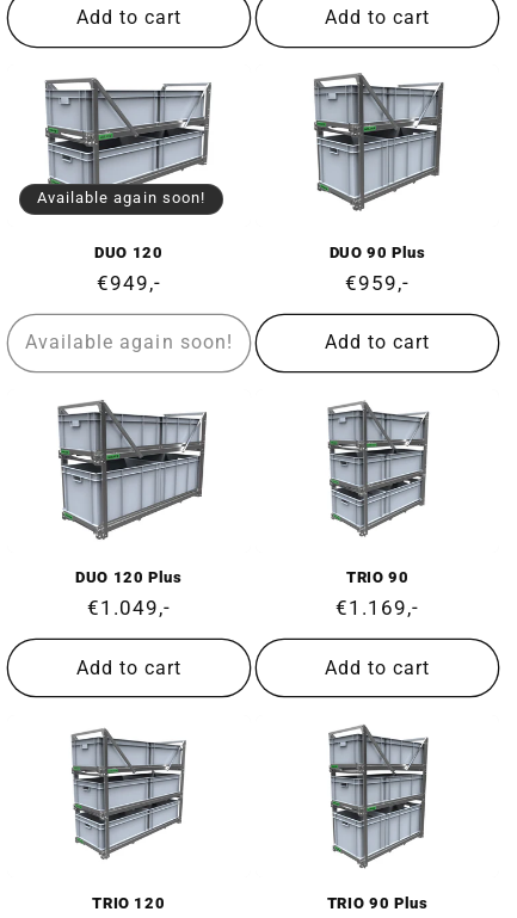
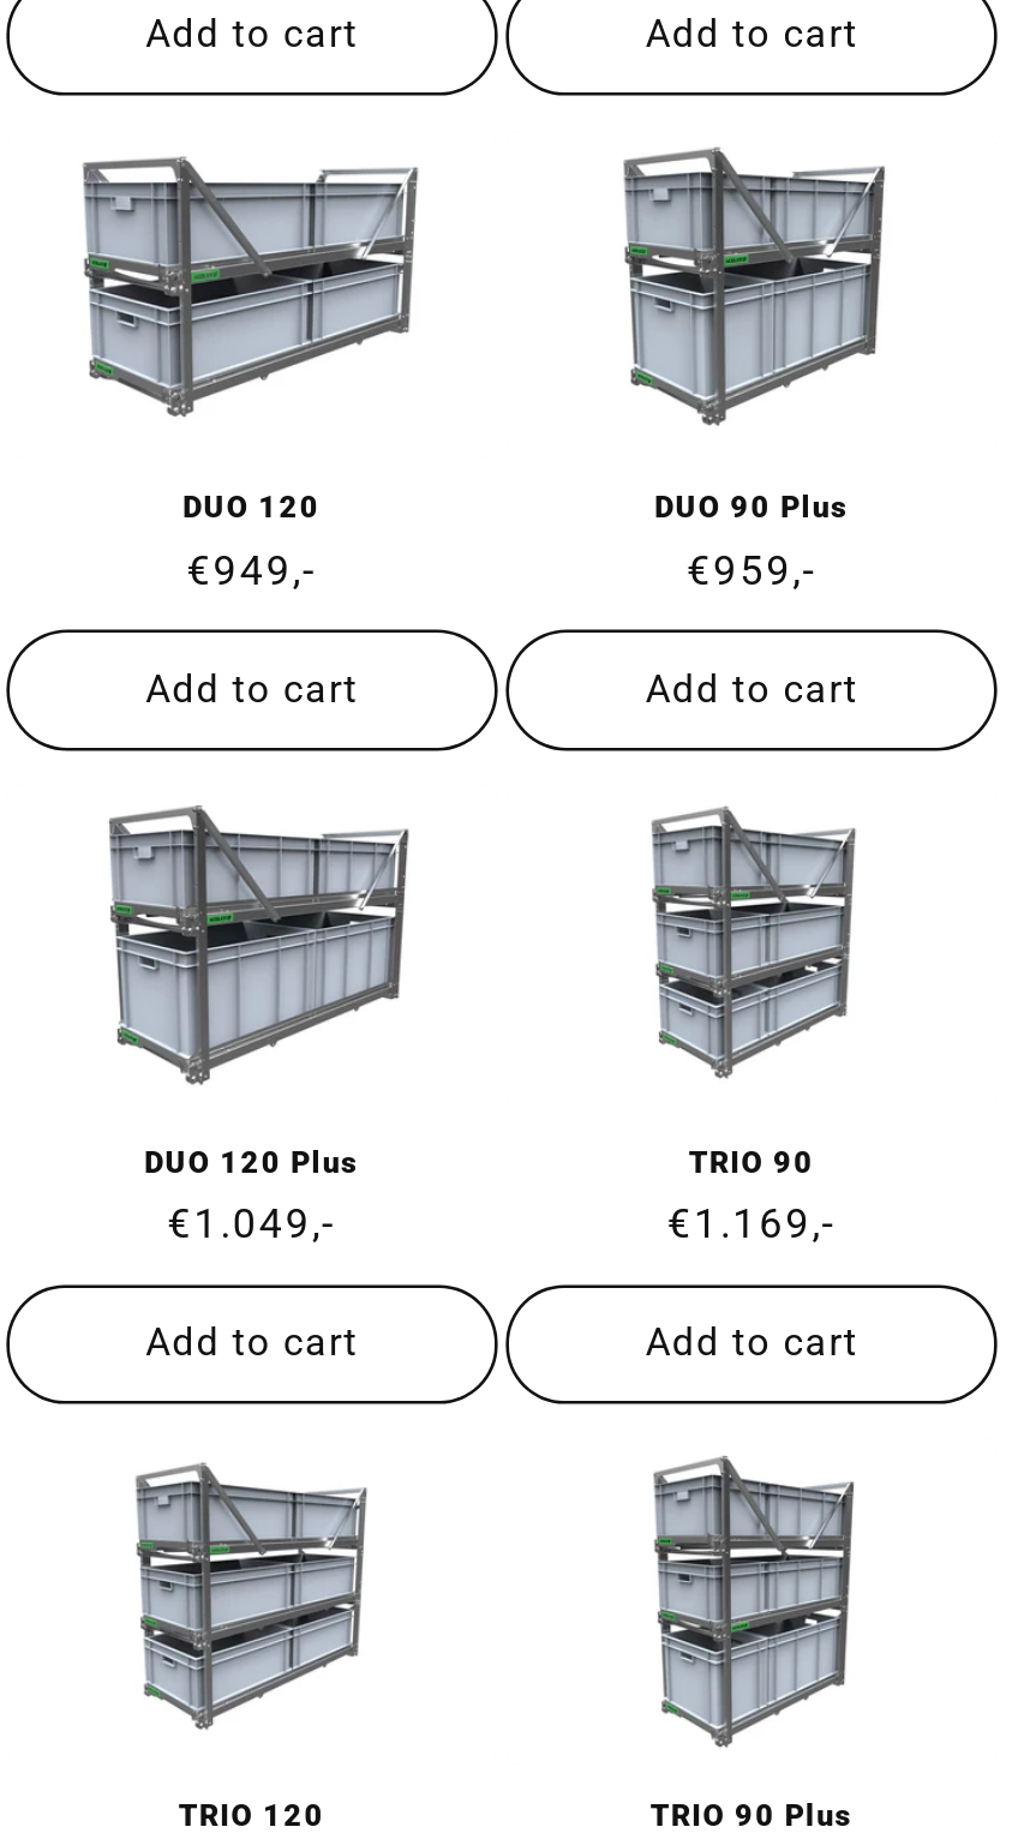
- Available again soon!

- Available again soon!
+ Add to cart
